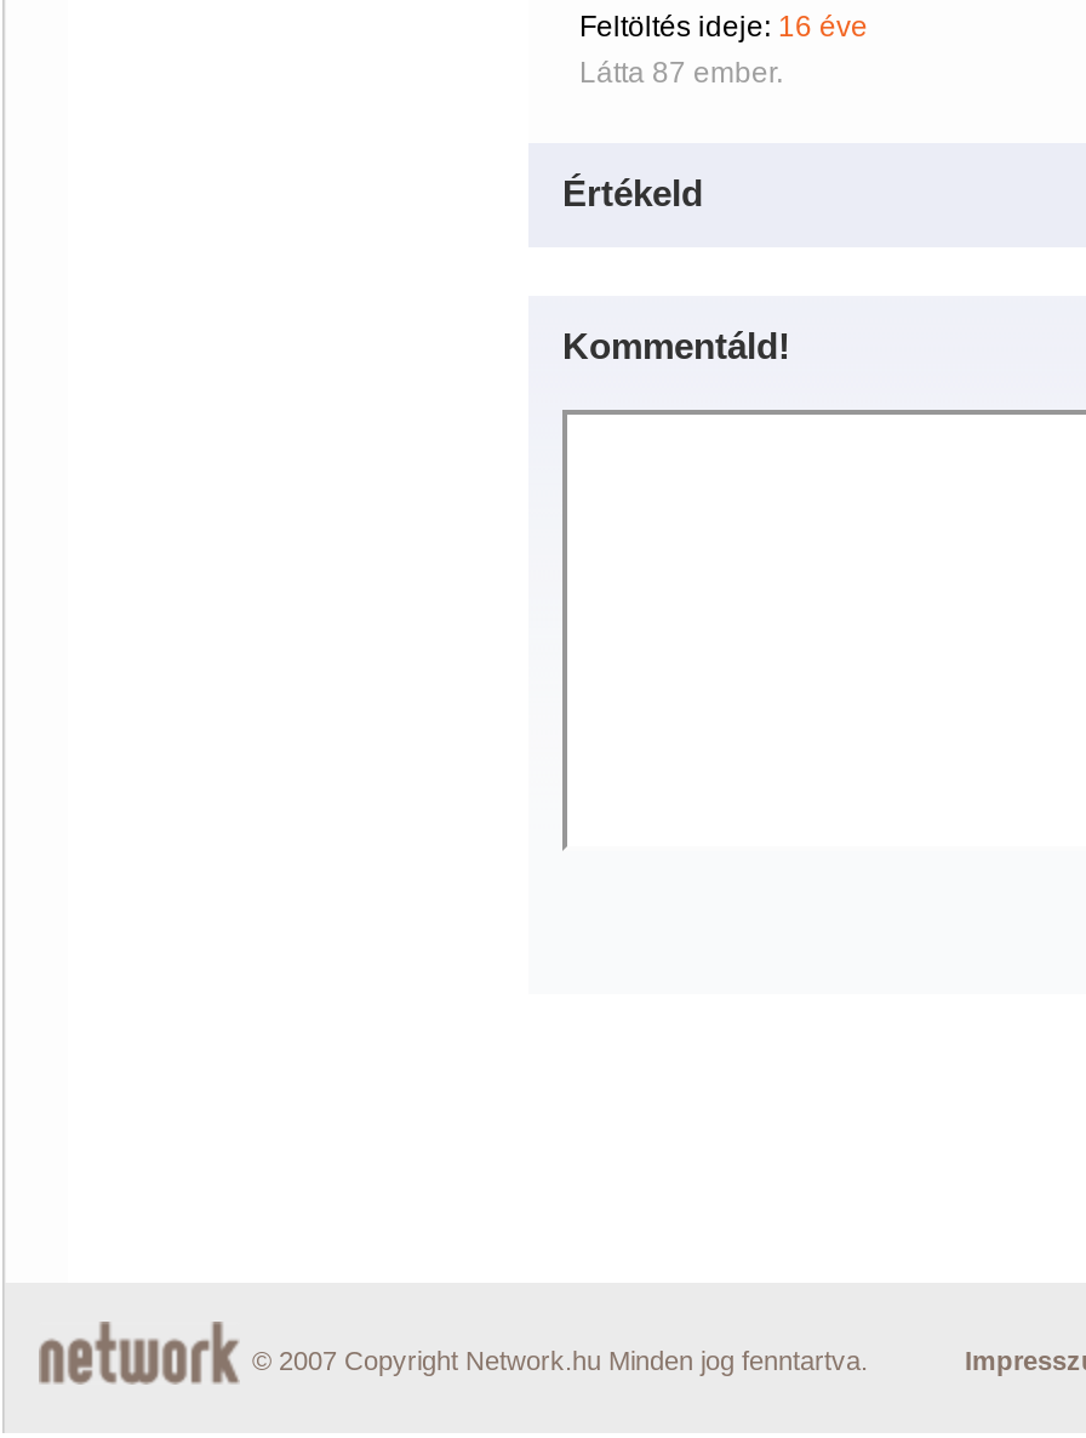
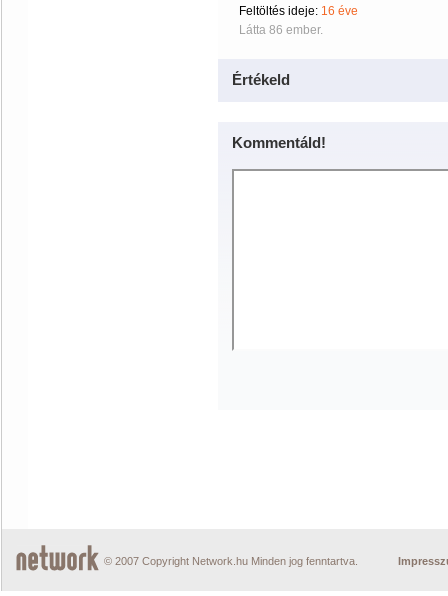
- Látta 87 ember.
+ Látta 86 ember.
